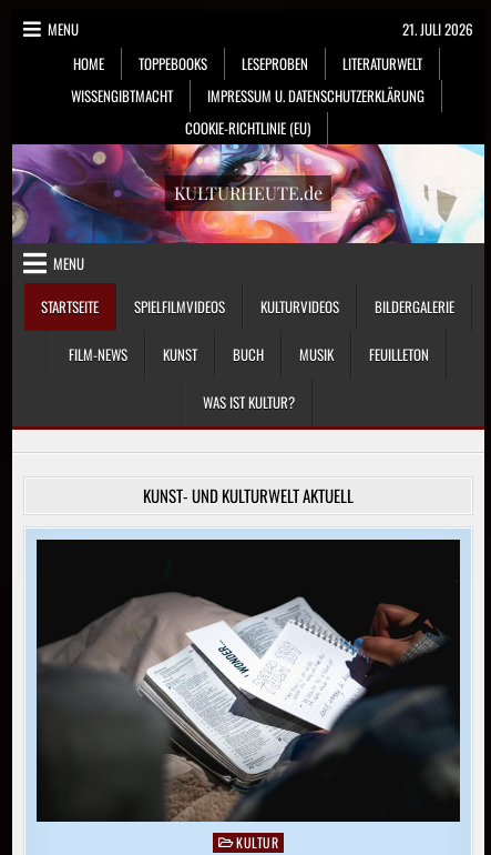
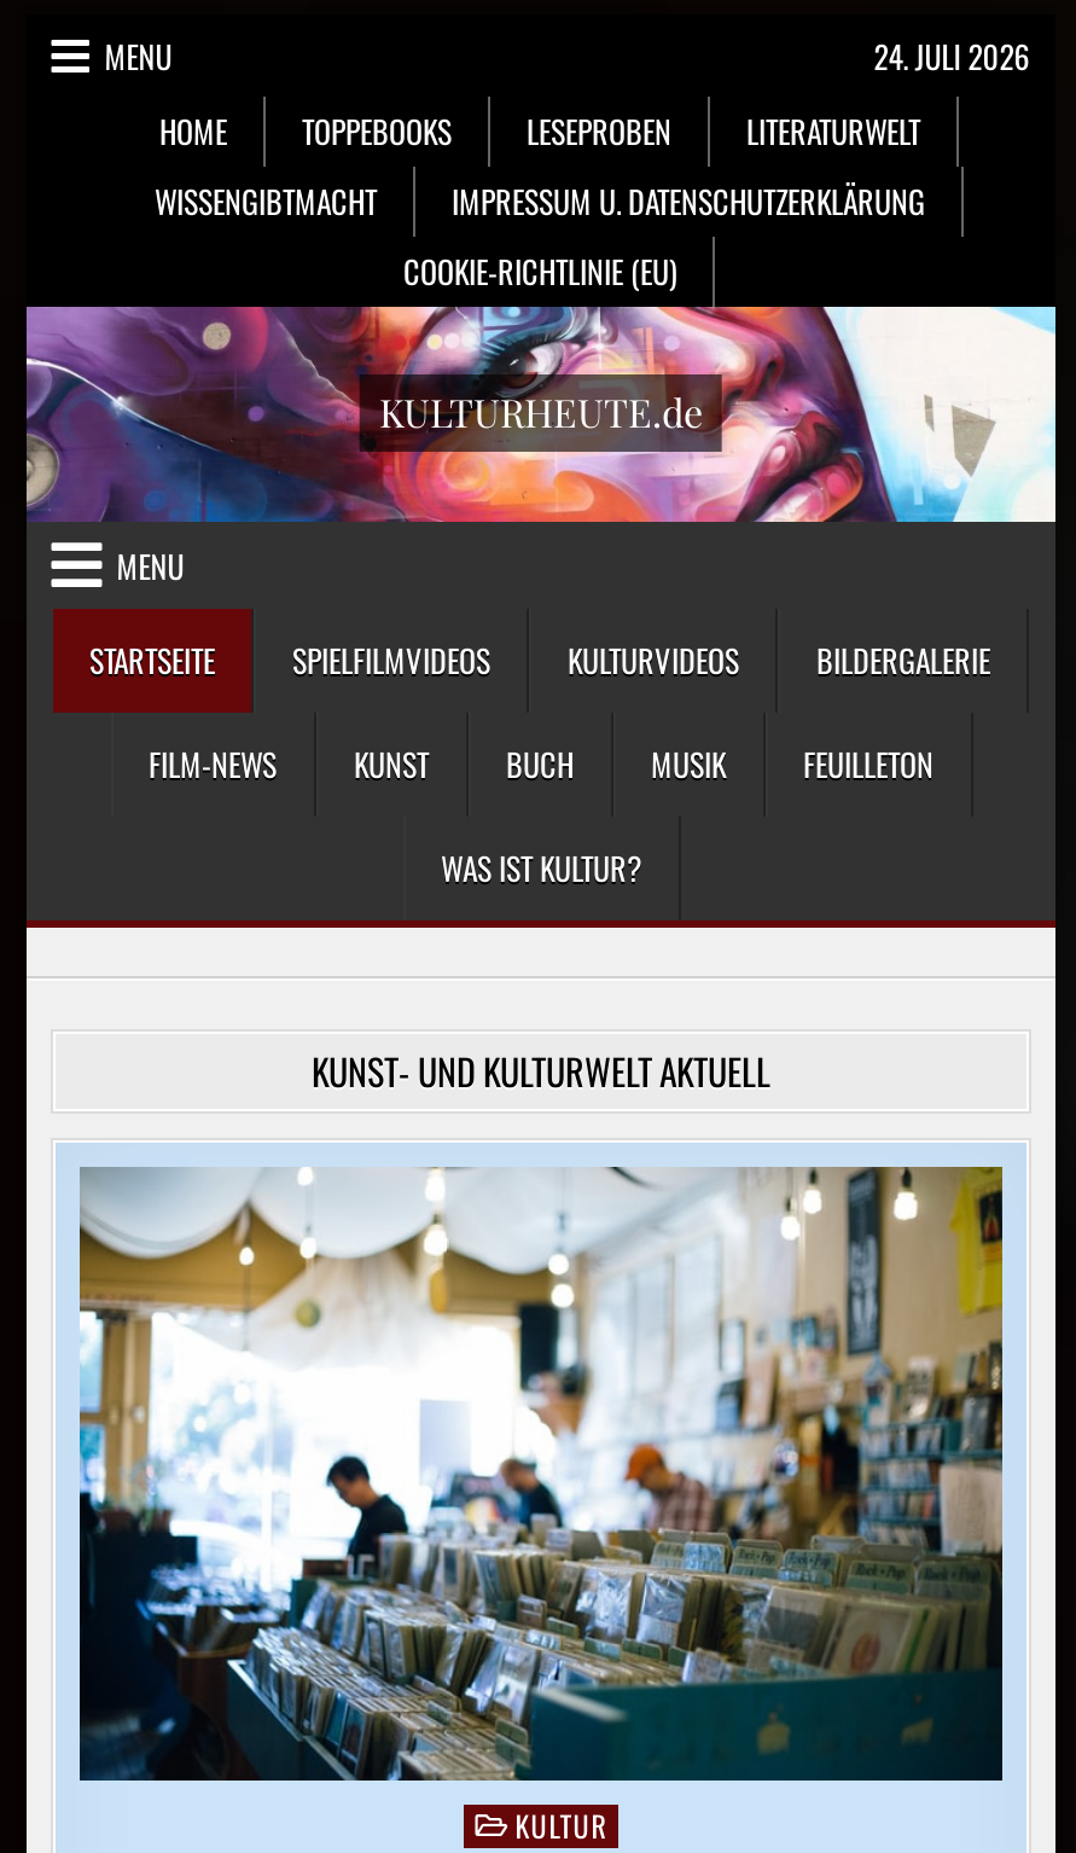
- 21. JULI 2026
+ 24. JULI 2026

- [image]
+ [image]
